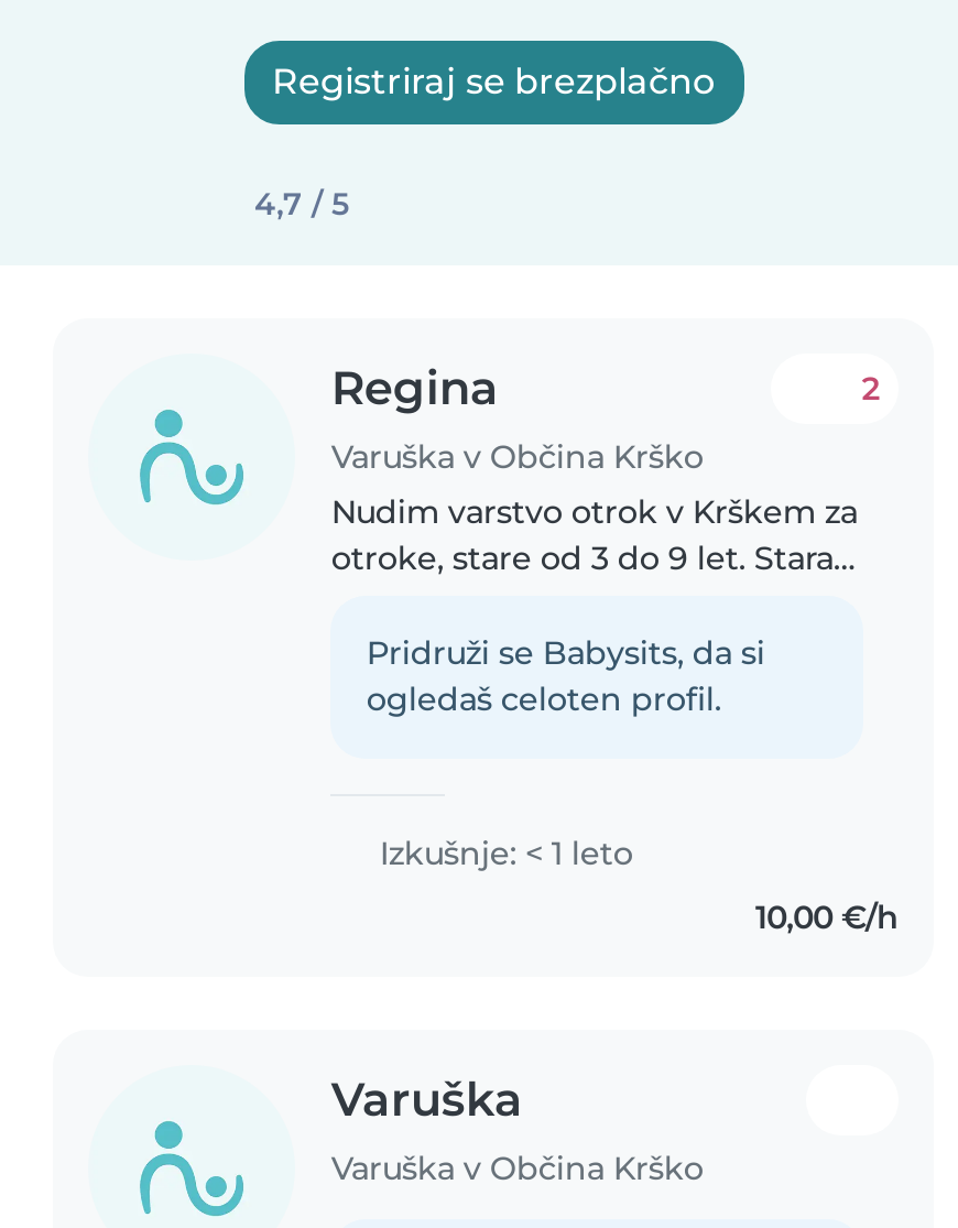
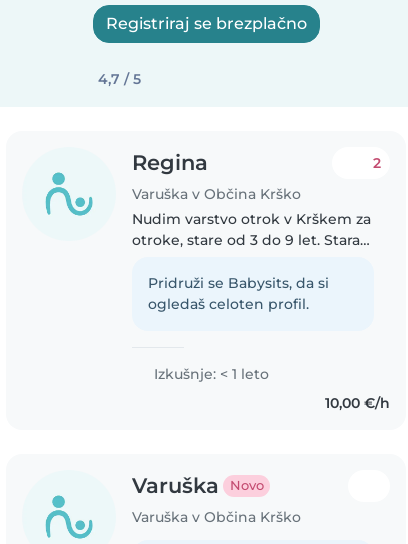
+ Novo
